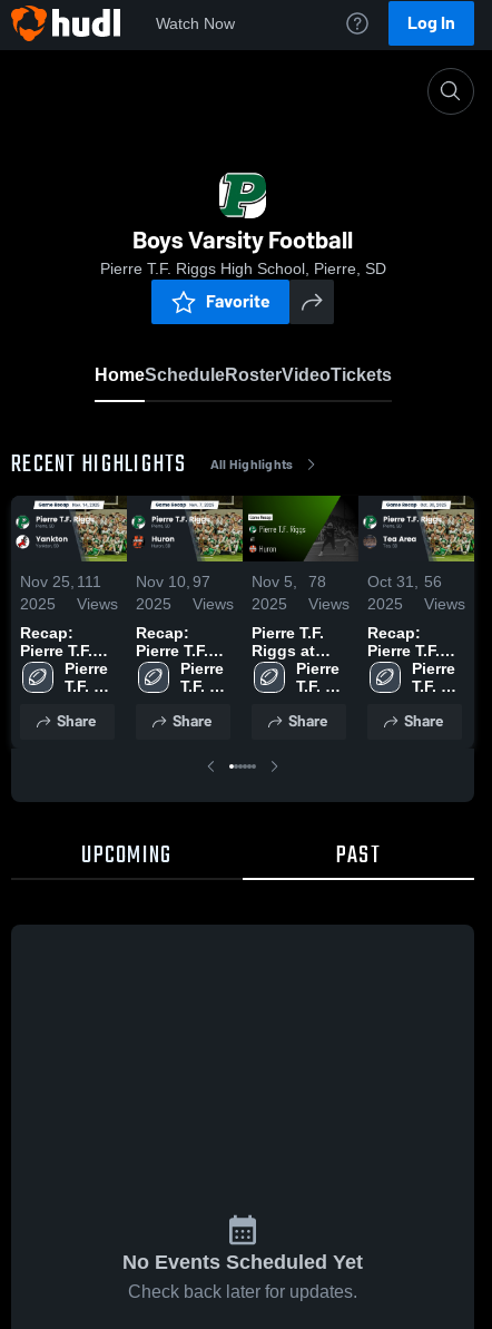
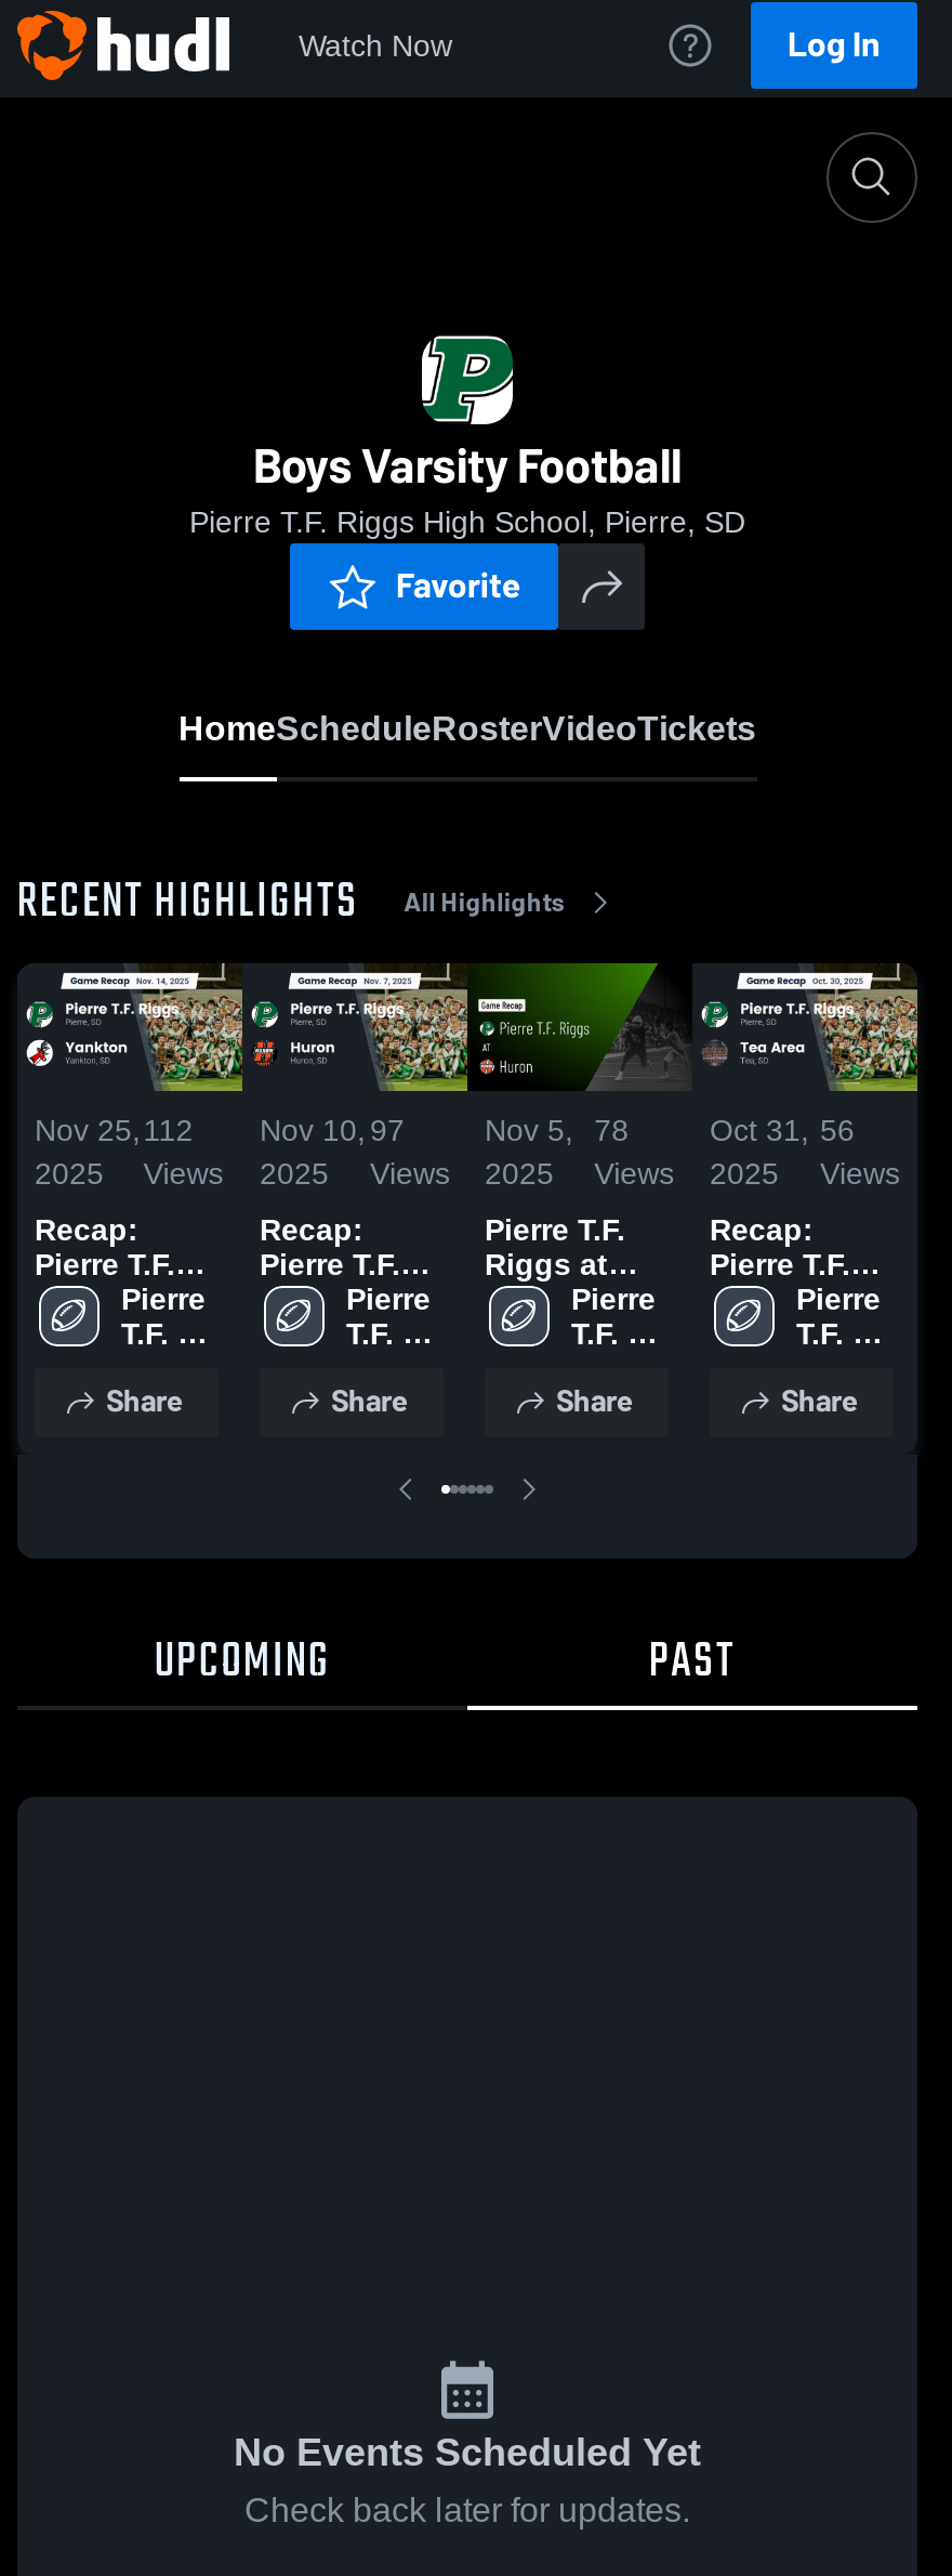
- Nov 25, 111 Nov 10, 97
+ Nov 25, 112 Nov 10, 97
